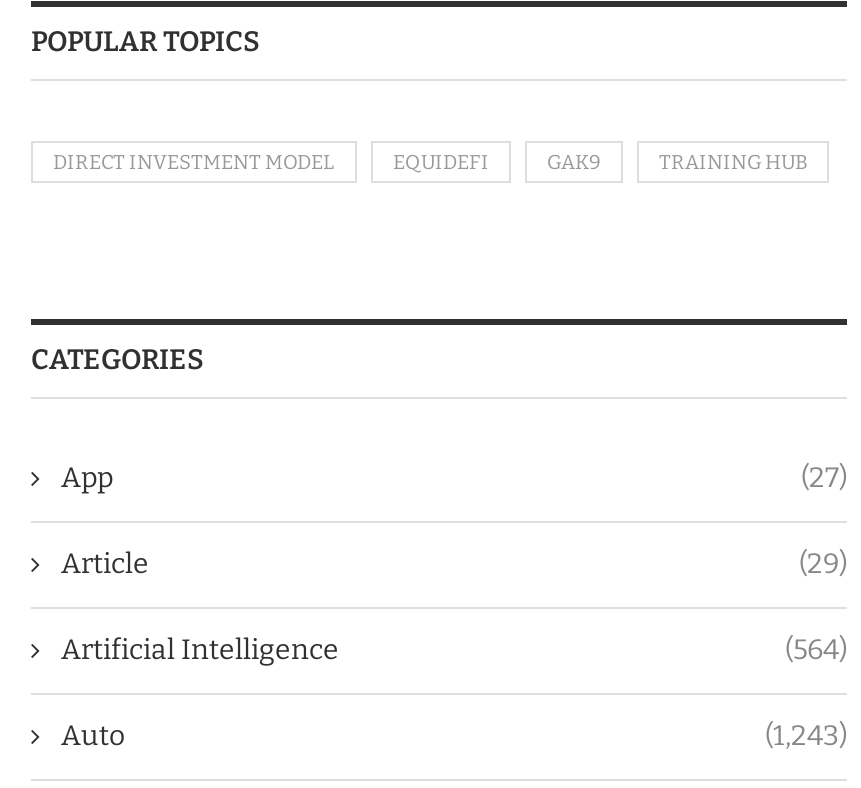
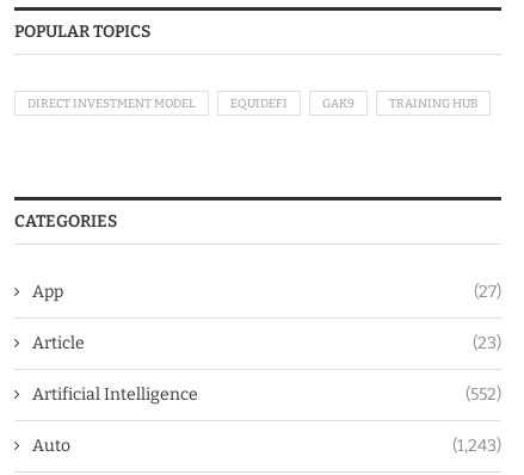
- (29)
+ (23)

- (564)
+ (552)
